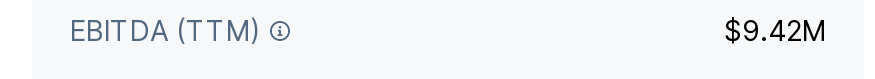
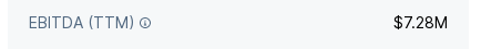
- $9.42M
+ $7.28M
